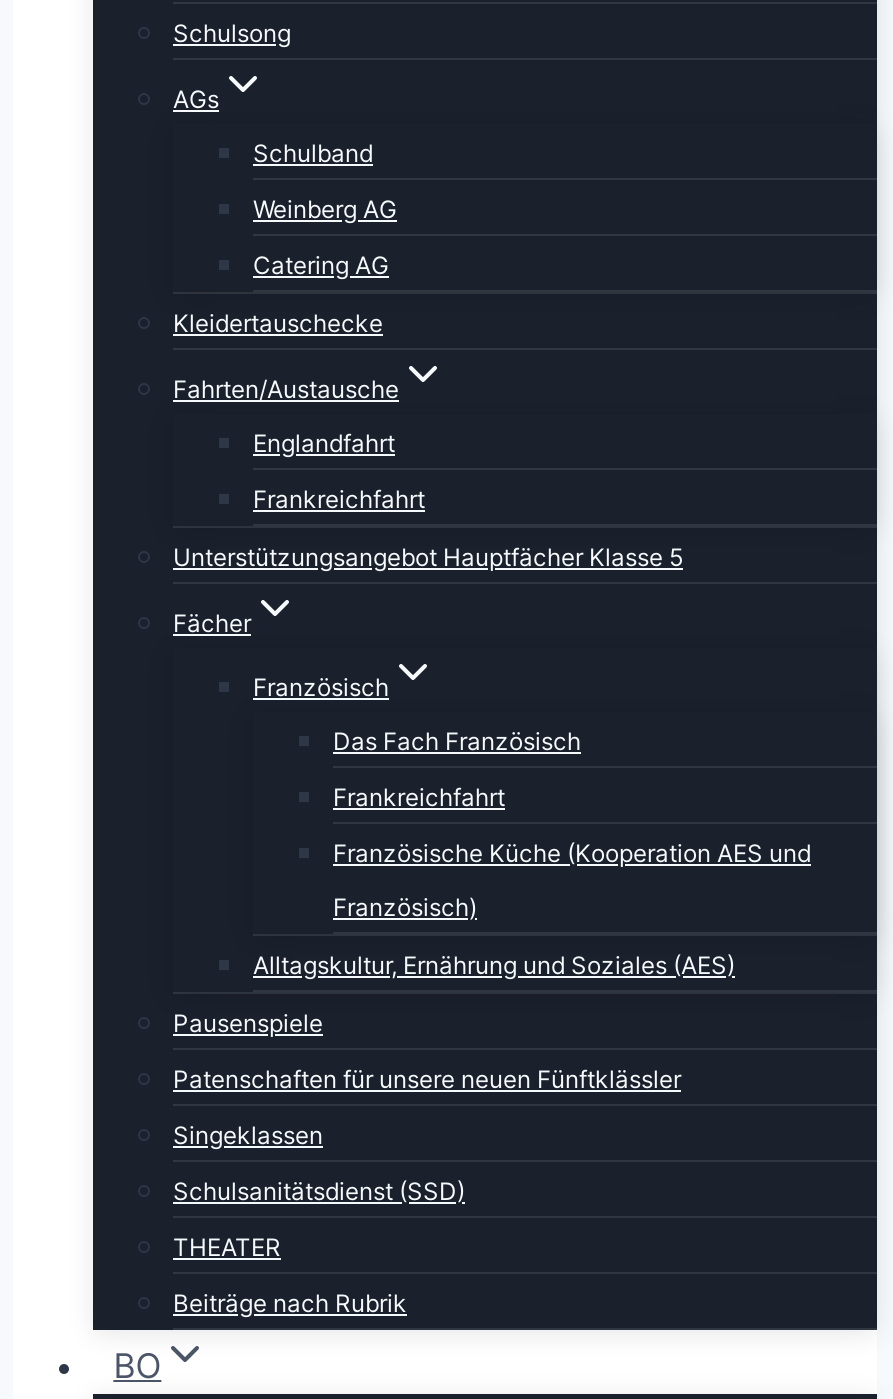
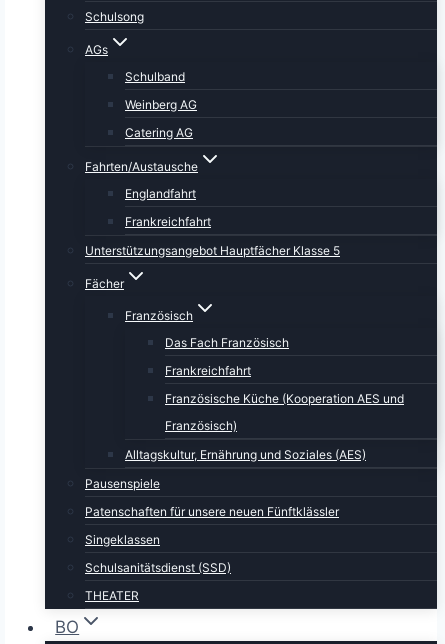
- Kleidertauschecke

- Beiträge nach Rubrik
